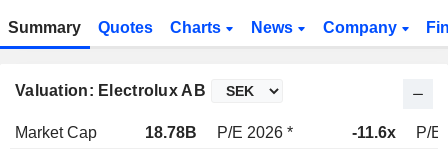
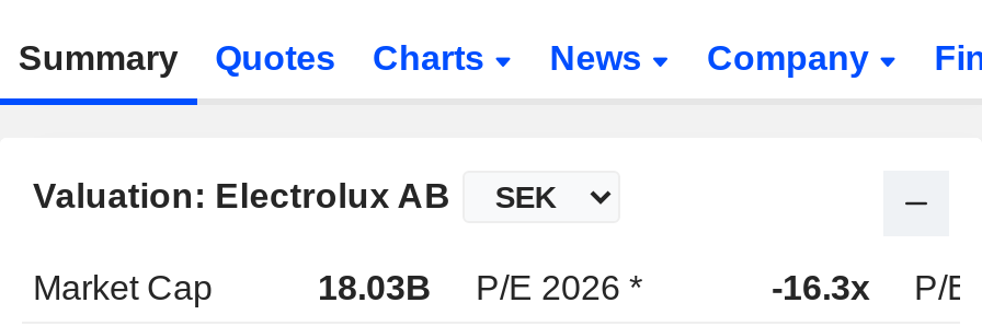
- 18.78B P/E 2026 *
+ 18.03B P/E 2026 *

- -11.6x
+ -16.3x
